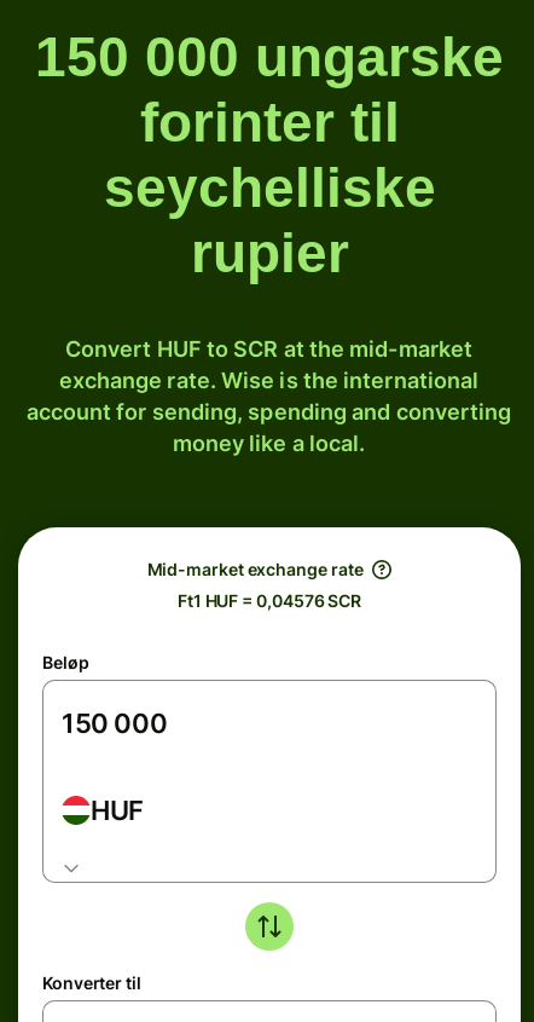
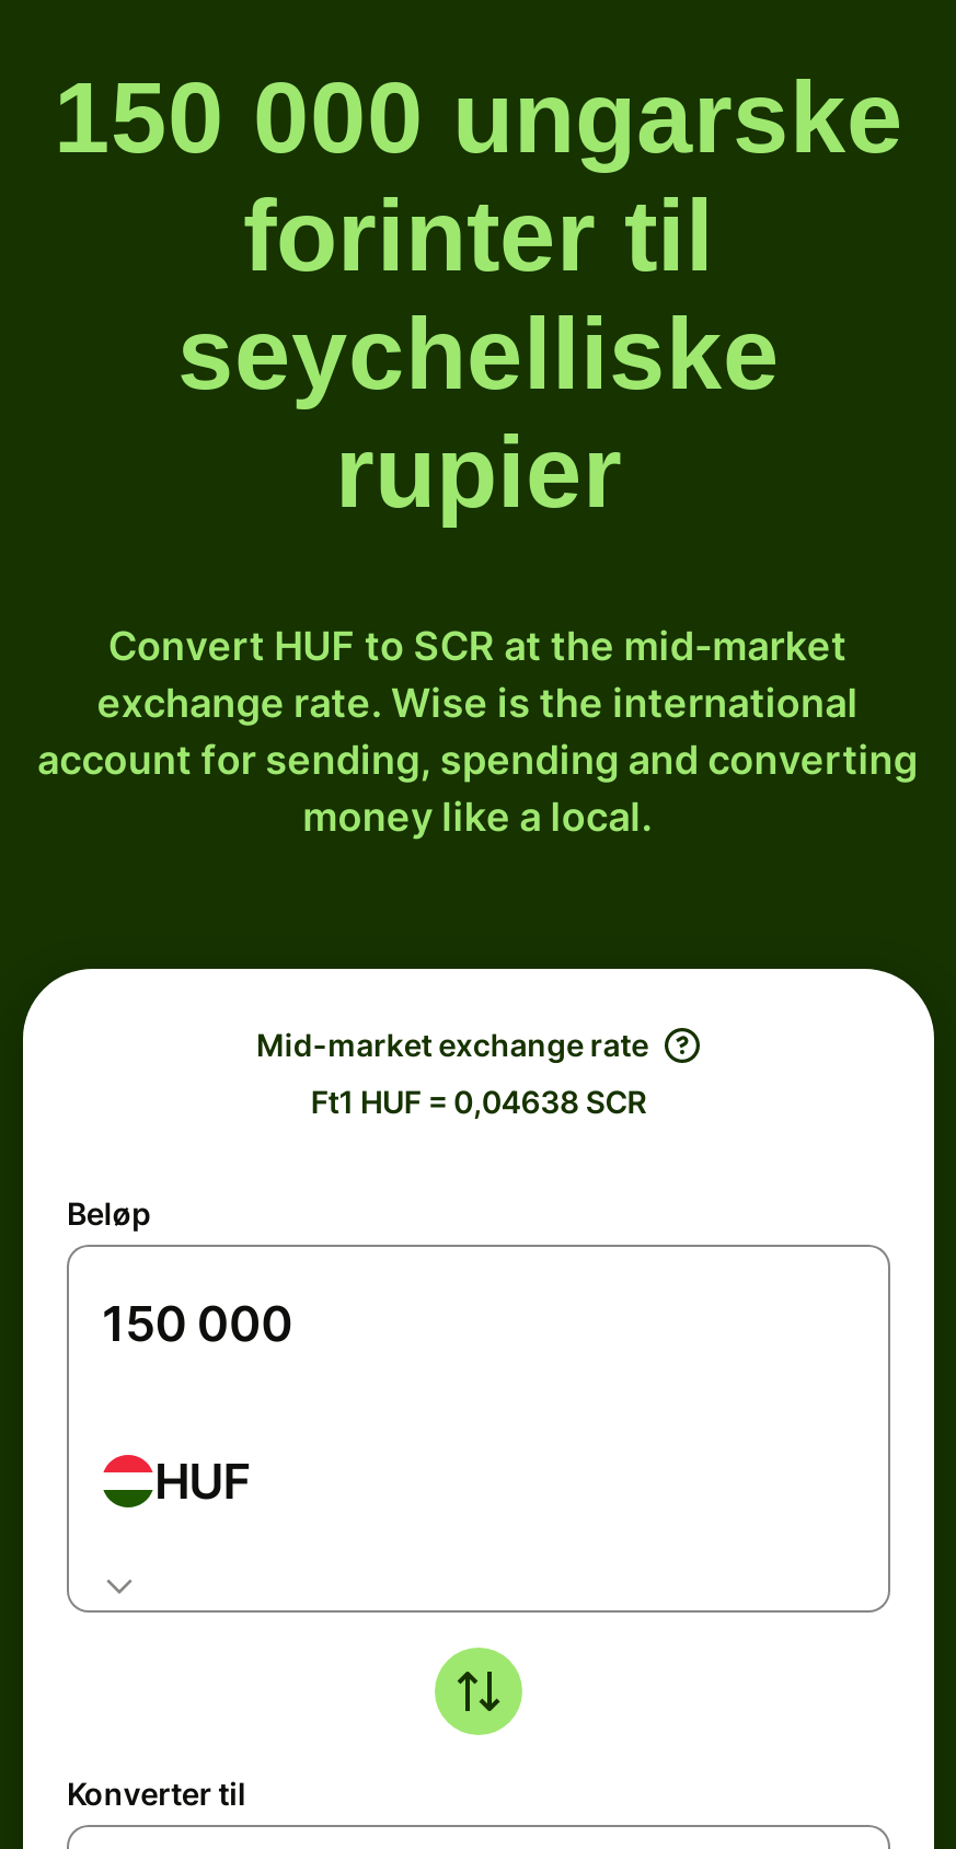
- Ft1 HUF = 0,04576 SCR
+ Ft1 HUF = 0,04638 SCR
